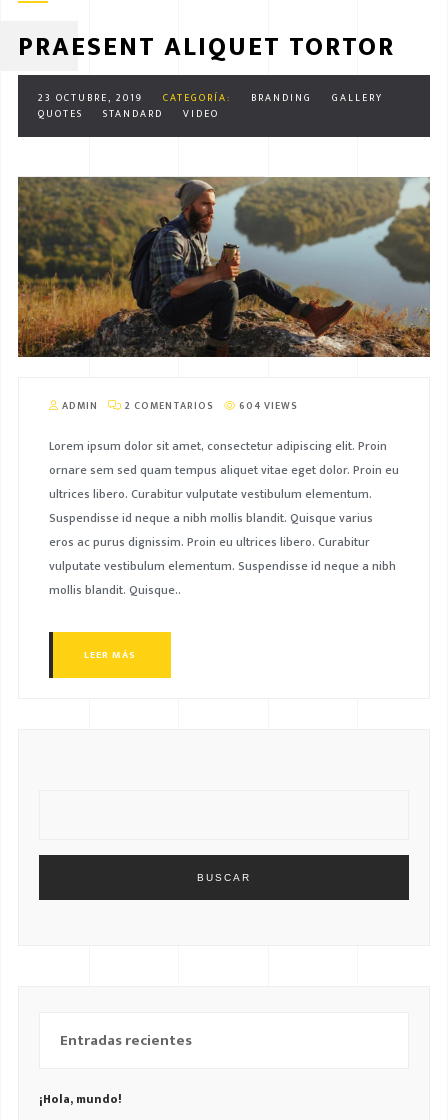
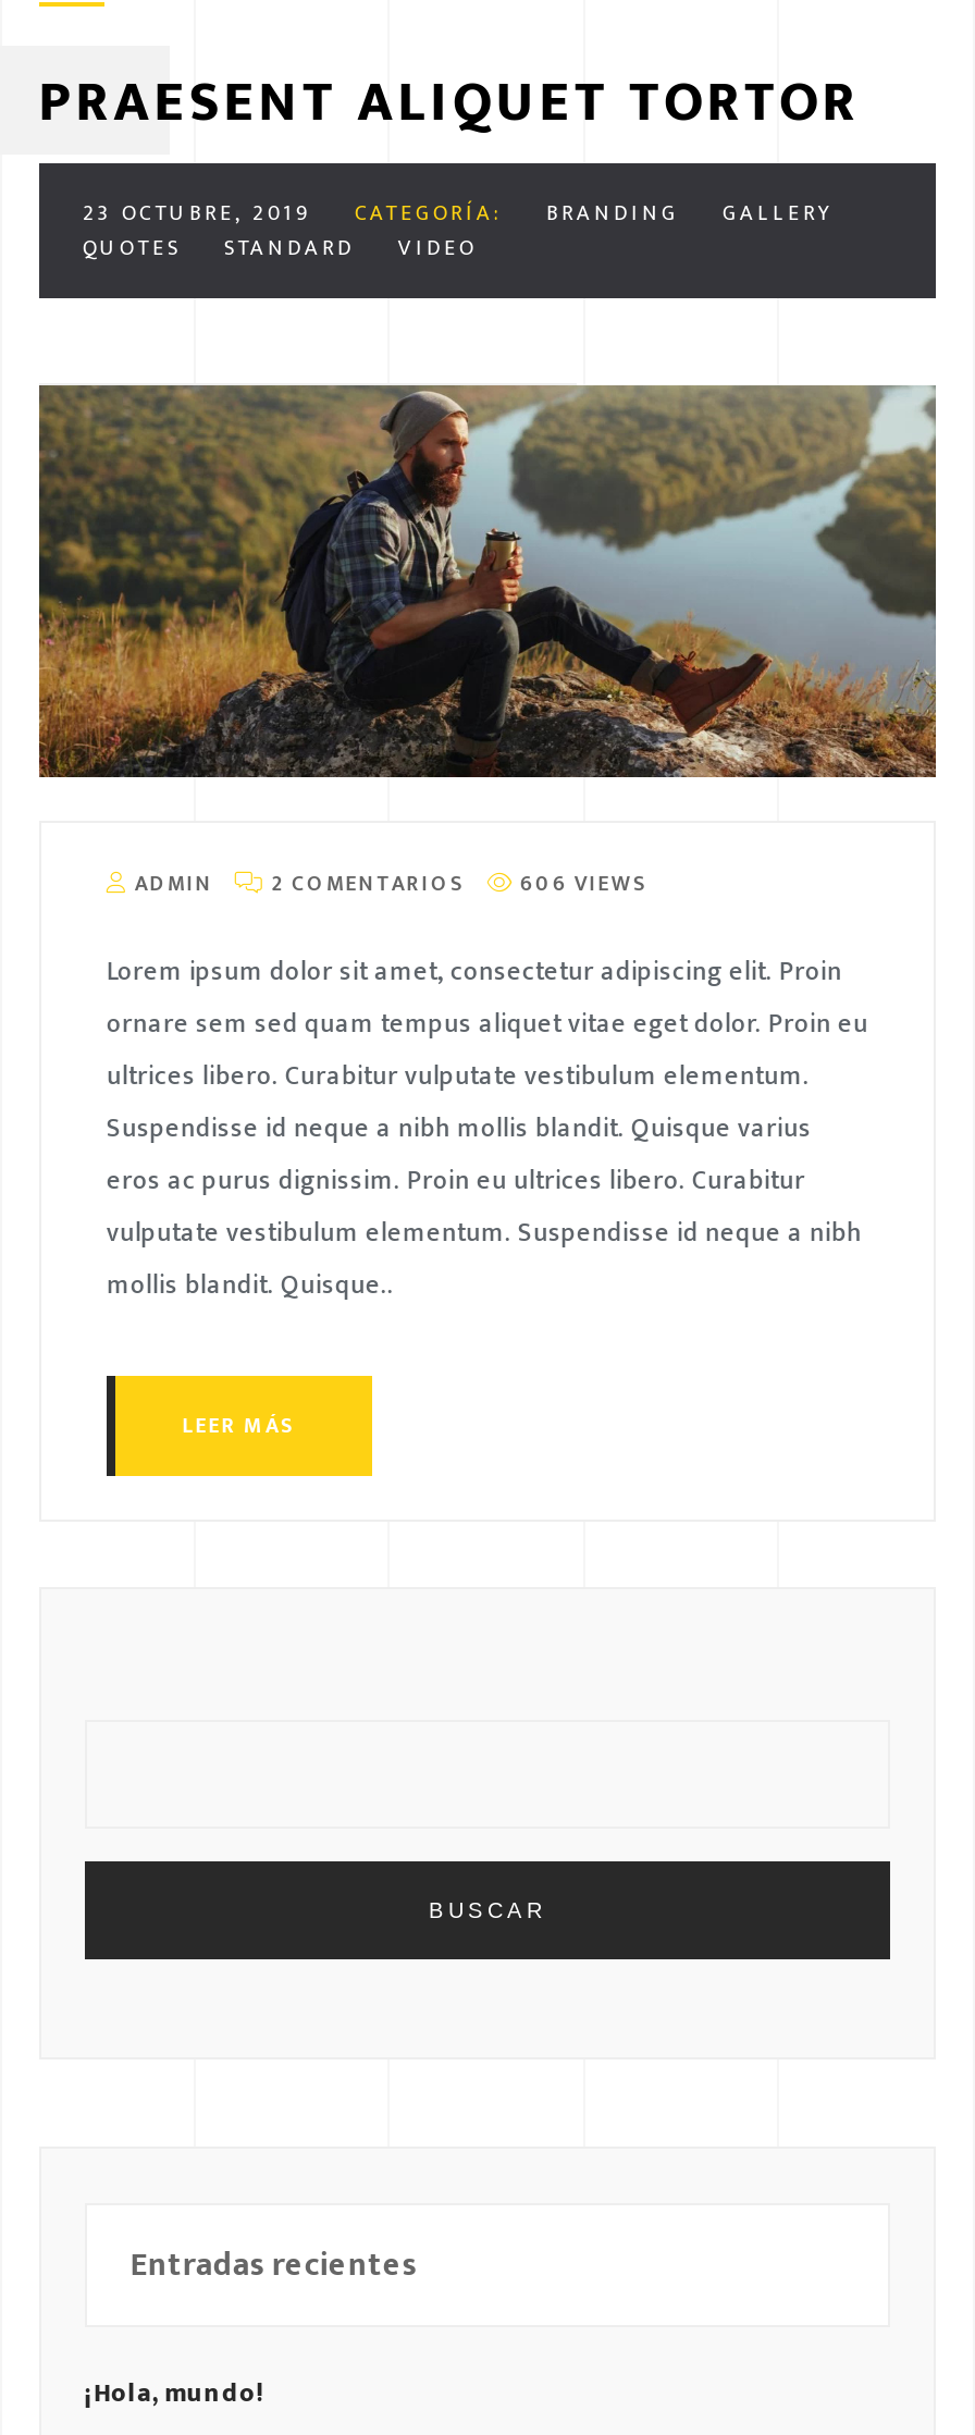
- ADMIN 2 COMENTARIOS 604 VIEWS
+ ADMIN 2 COMENTARIOS 606 VIEWS
